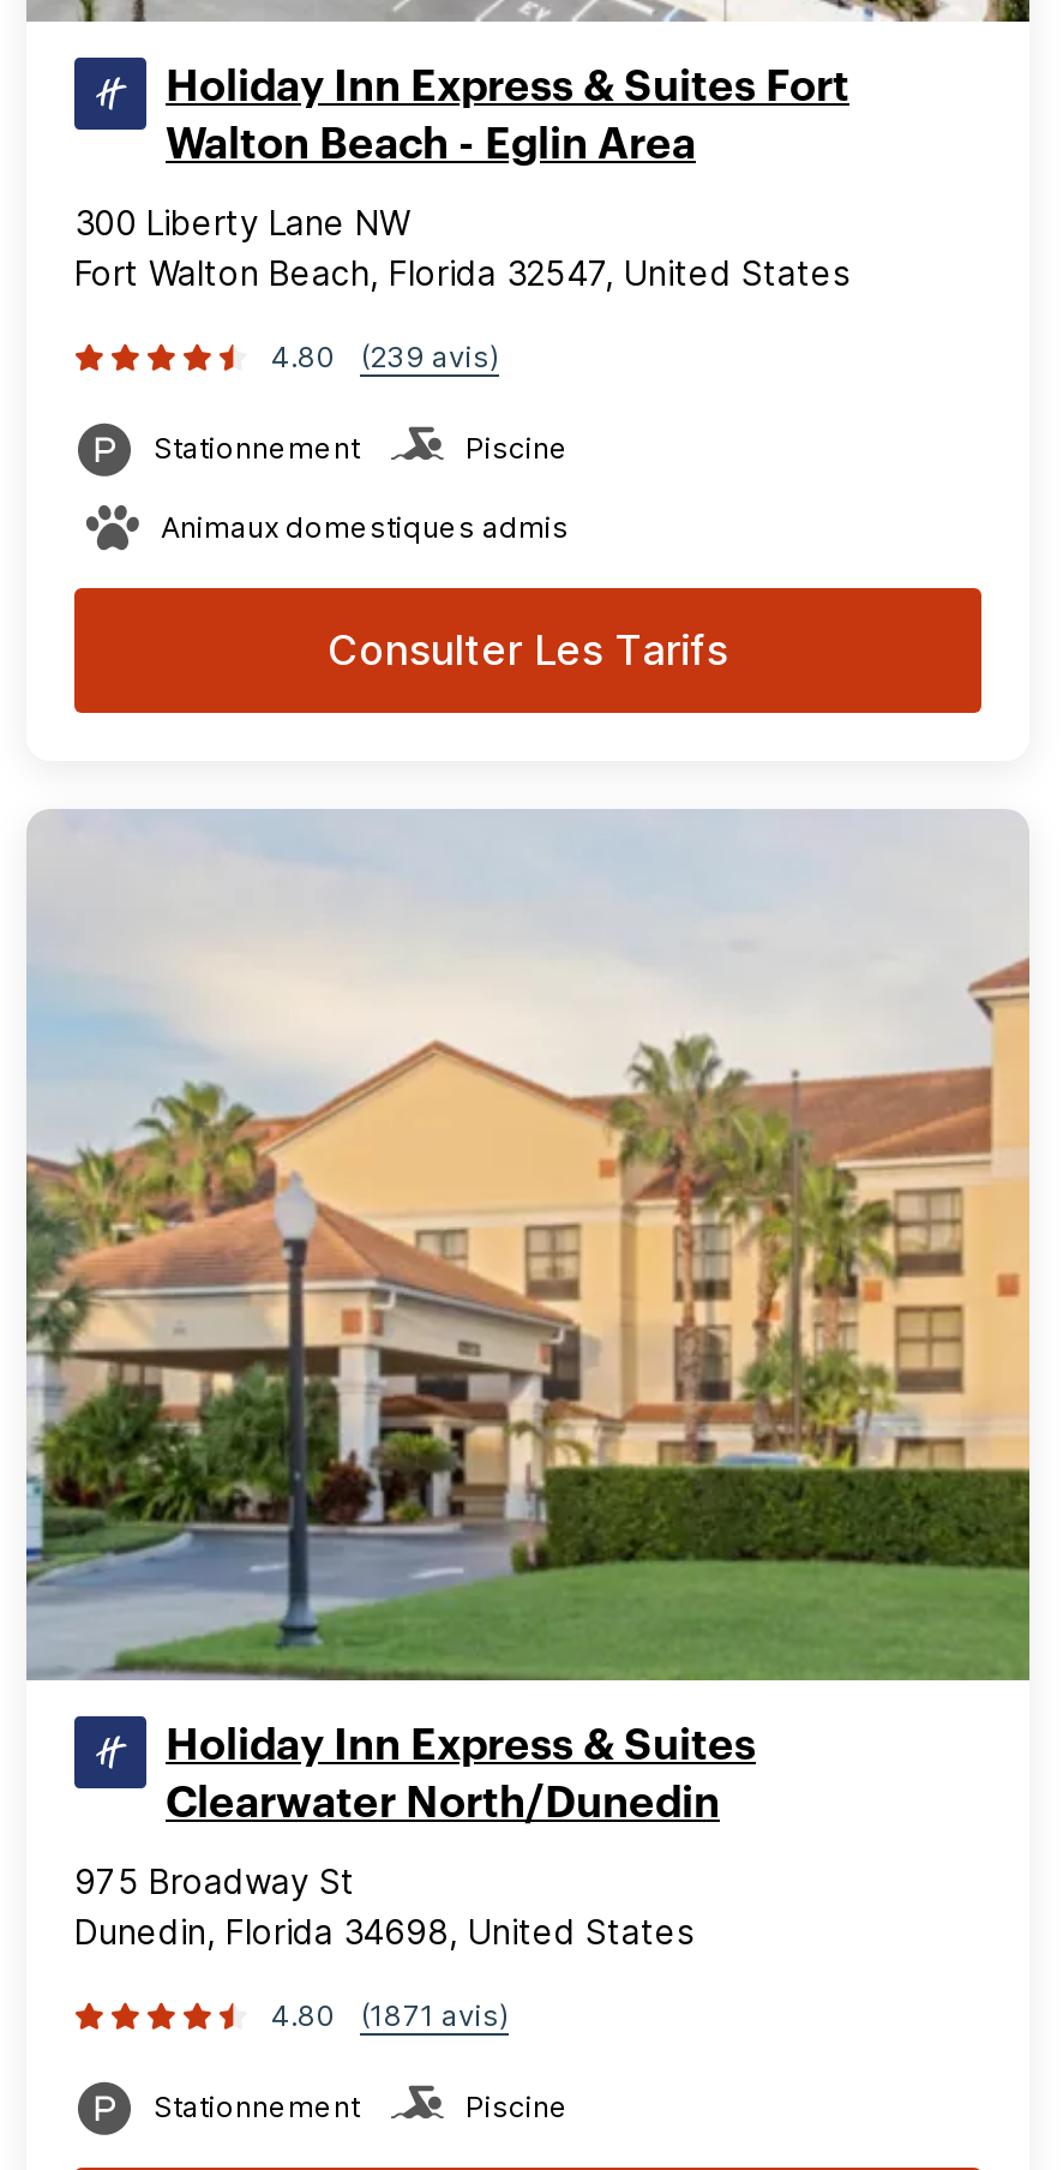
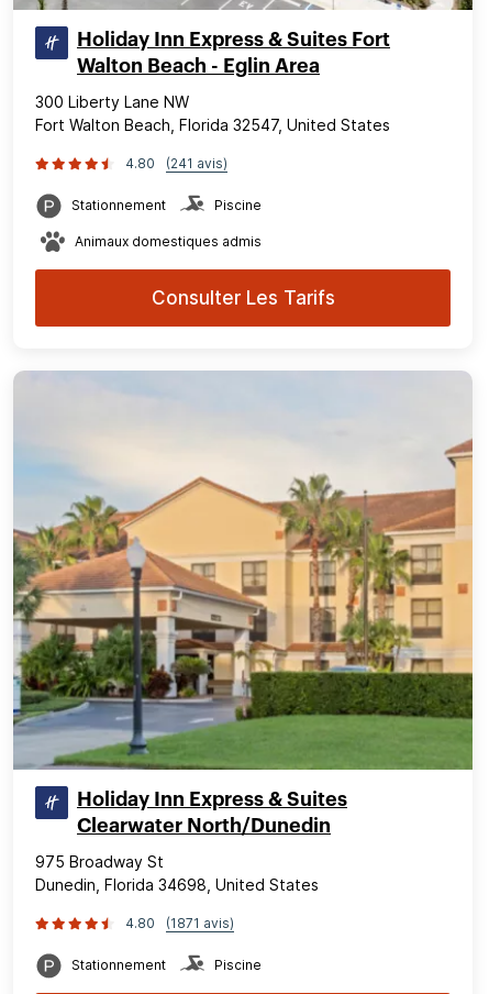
- 4.80 (239 avis)
+ 4.80 (241 avis)
